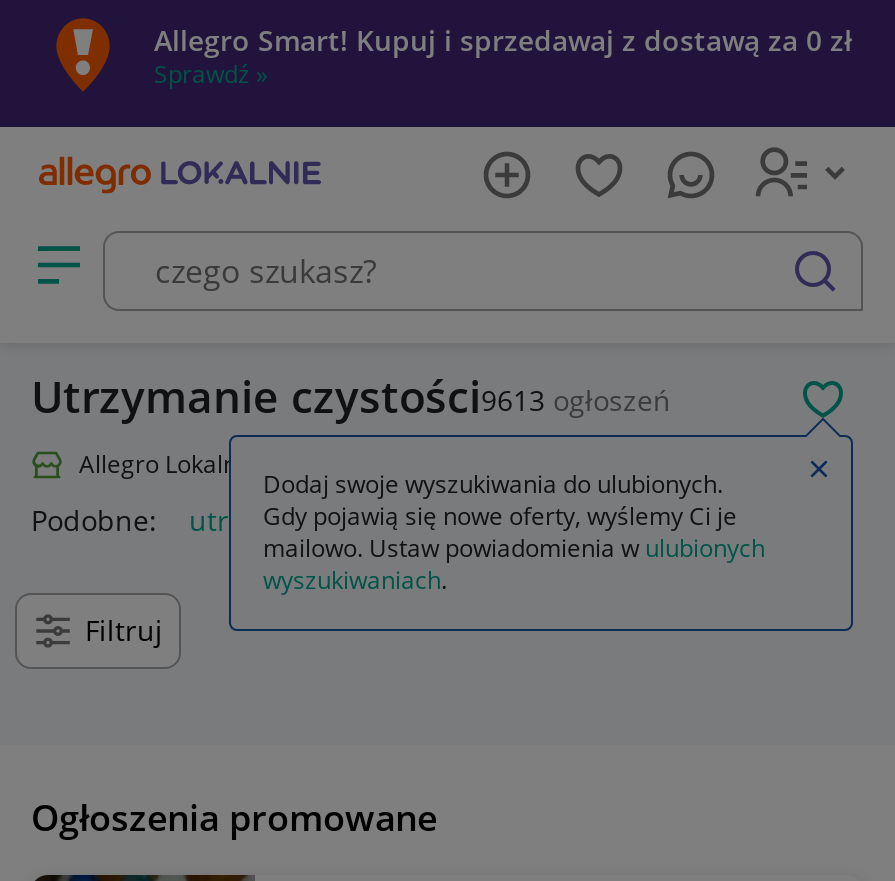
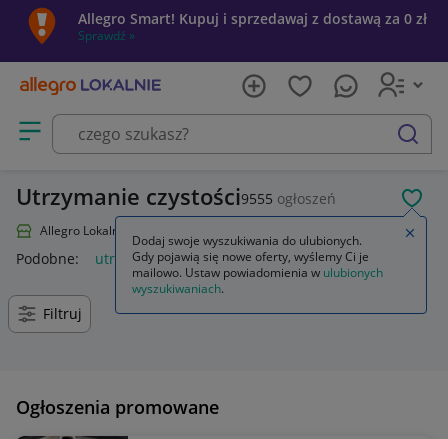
- Utrzymanie czystości9613 ogłoszeń
+ Utrzymanie czystości9555 ogłoszeń
